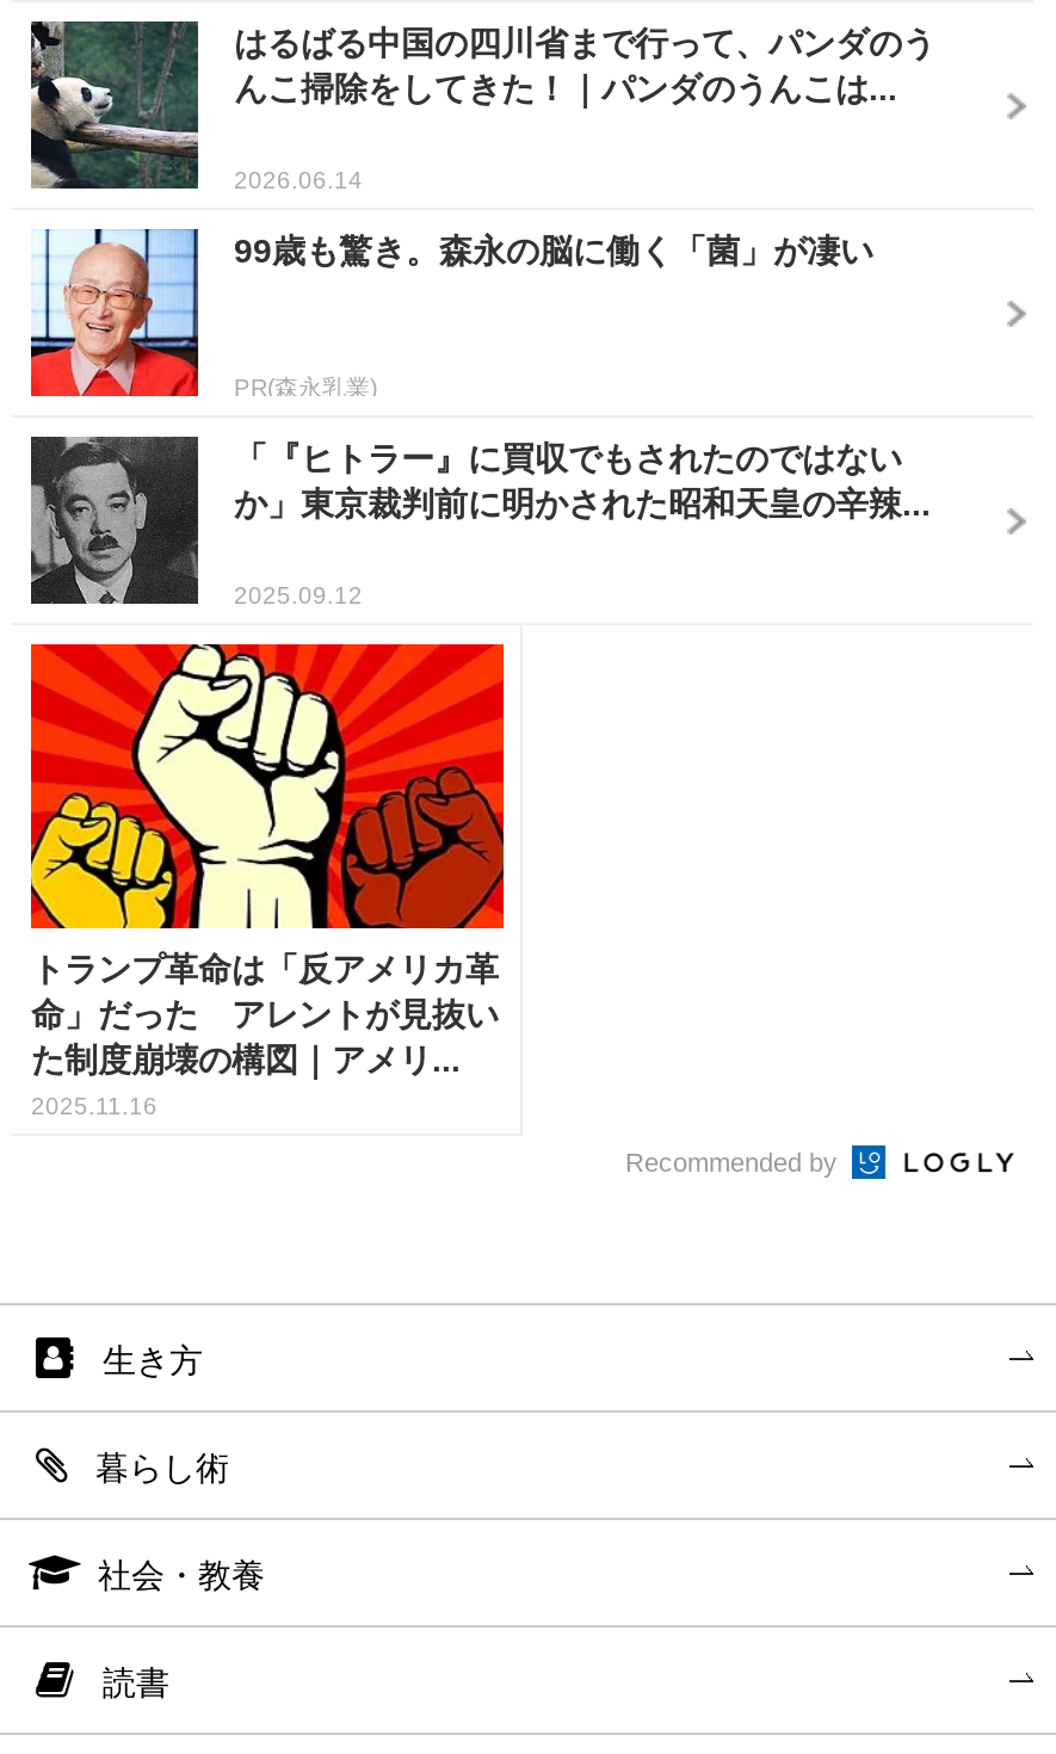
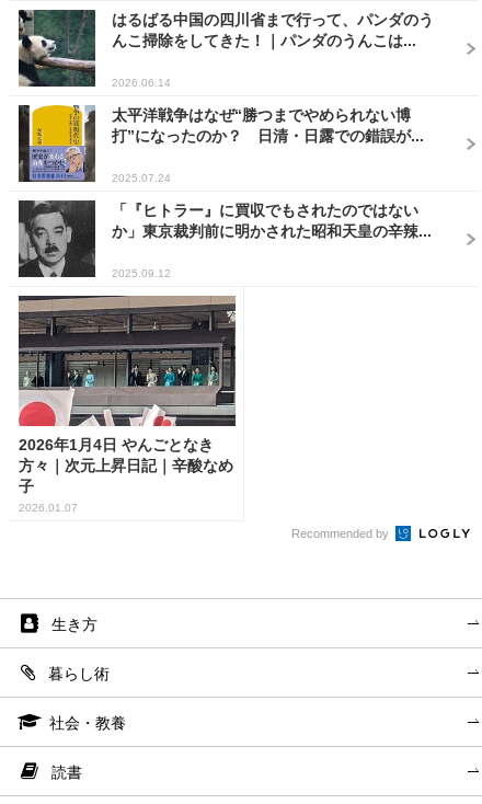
- [image]
- 99歳も驚き。森永の脳に働く「菌」が凄い
+ [image]
+ 太平洋戦争はなぜ“勝つまでやめられない博
+ 打”になったのか？ 日清・日露での錯誤が...

- PR(森永乳業)
+ 2025.07.24

- [image]
- トランプ革命は「反アメリカ革
- 命」だった アレントが見抜い
- た制度崩壊の構図｜アメリ...
- 2025.11.16
+ [image]
+ 2026年1月4日 やんごとなき
+ 方々｜次元上昇日記｜辛酸なめ
+ 子
+ 2026.01.07
